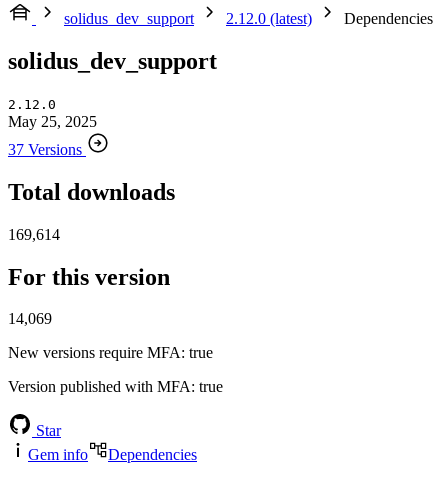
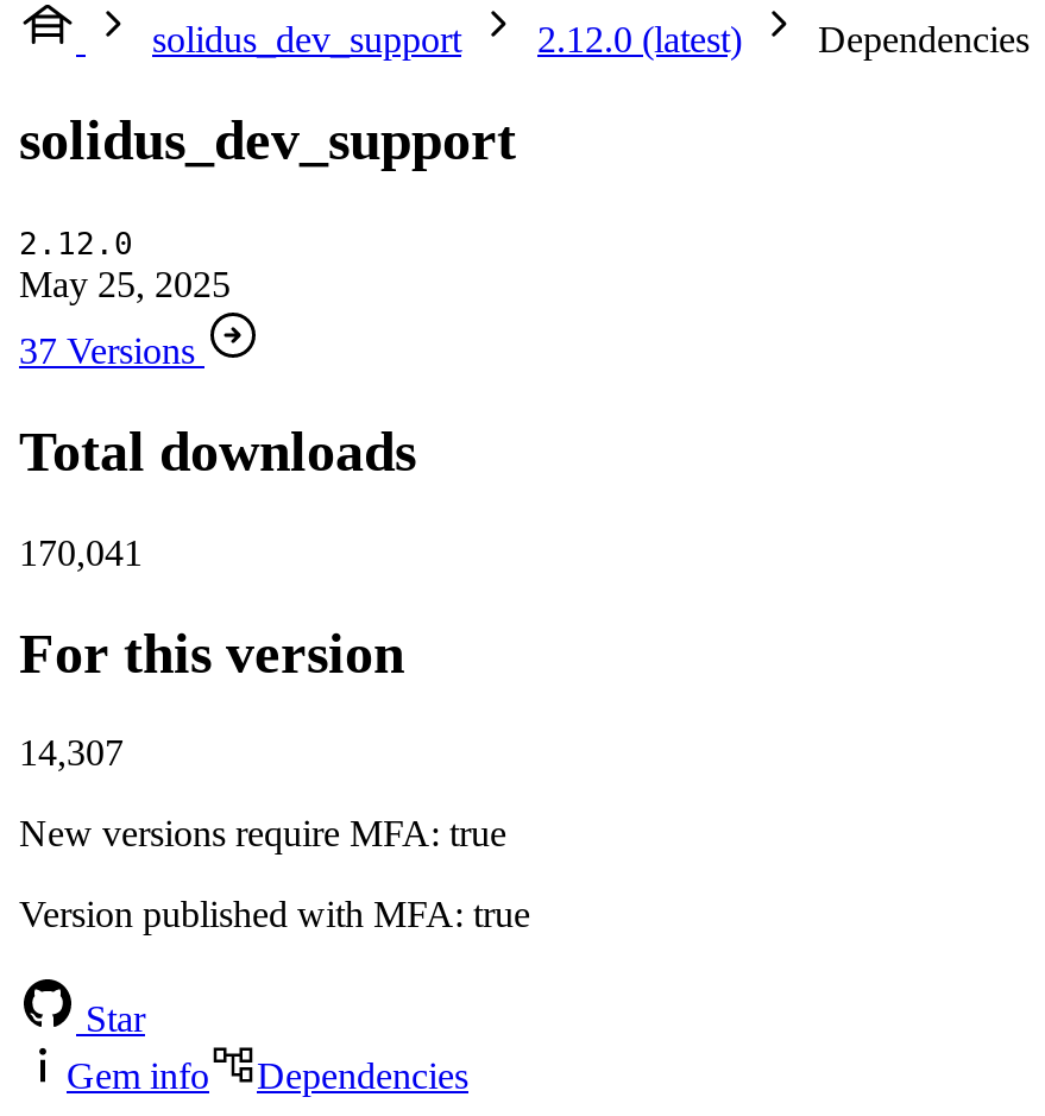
- 169,614
+ 170,041

- 14,069
+ 14,307
